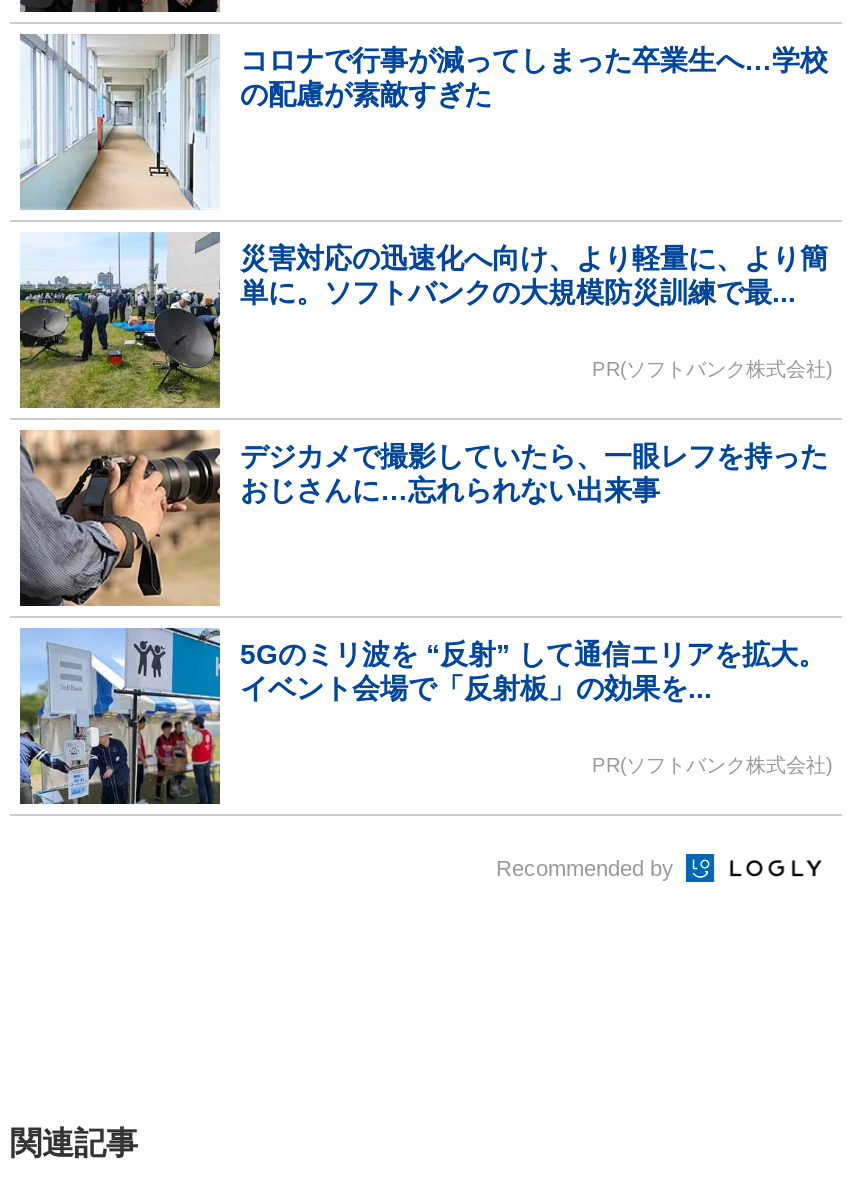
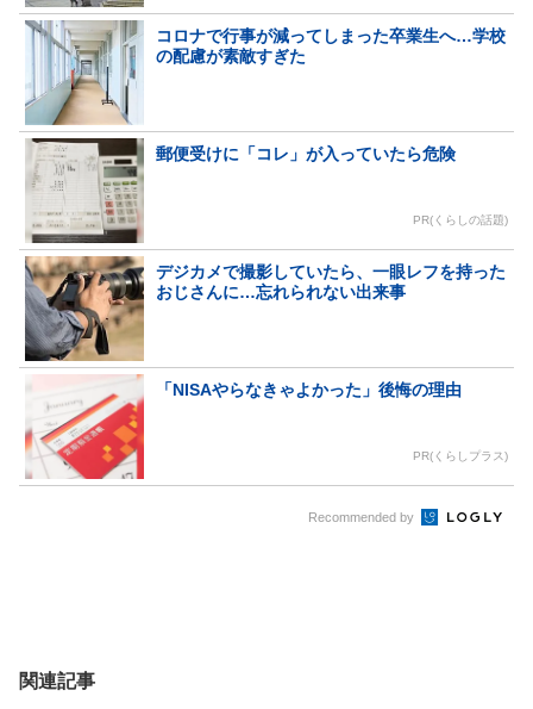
- [image]
- 災害対応の迅速化へ向け、より軽量に、より簡
- 単に。ソフトバンクの大規模防災訓練で最...
+ [image]
+ 郵便受けに「コレ」が入っていたら危険

- PR(ソフトバンク株式会社)
+ PR(くらしの話題)

- [image]
- 5Gのミリ波を “反射” して通信エリアを拡大。
- イベント会場で「反射板」の効果を...
+ [image]
+ 「NISAやらなきゃよかった」後悔の理由

- PR(ソフトバンク株式会社)
+ PR(くらしプラス)
